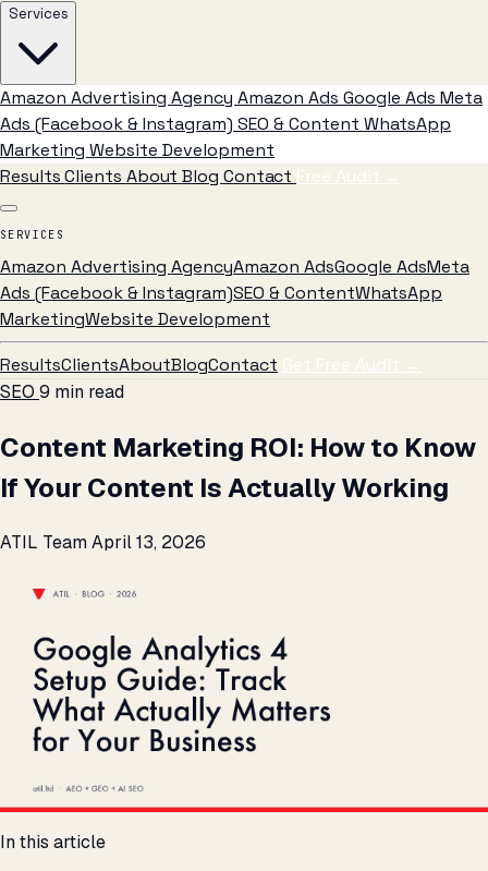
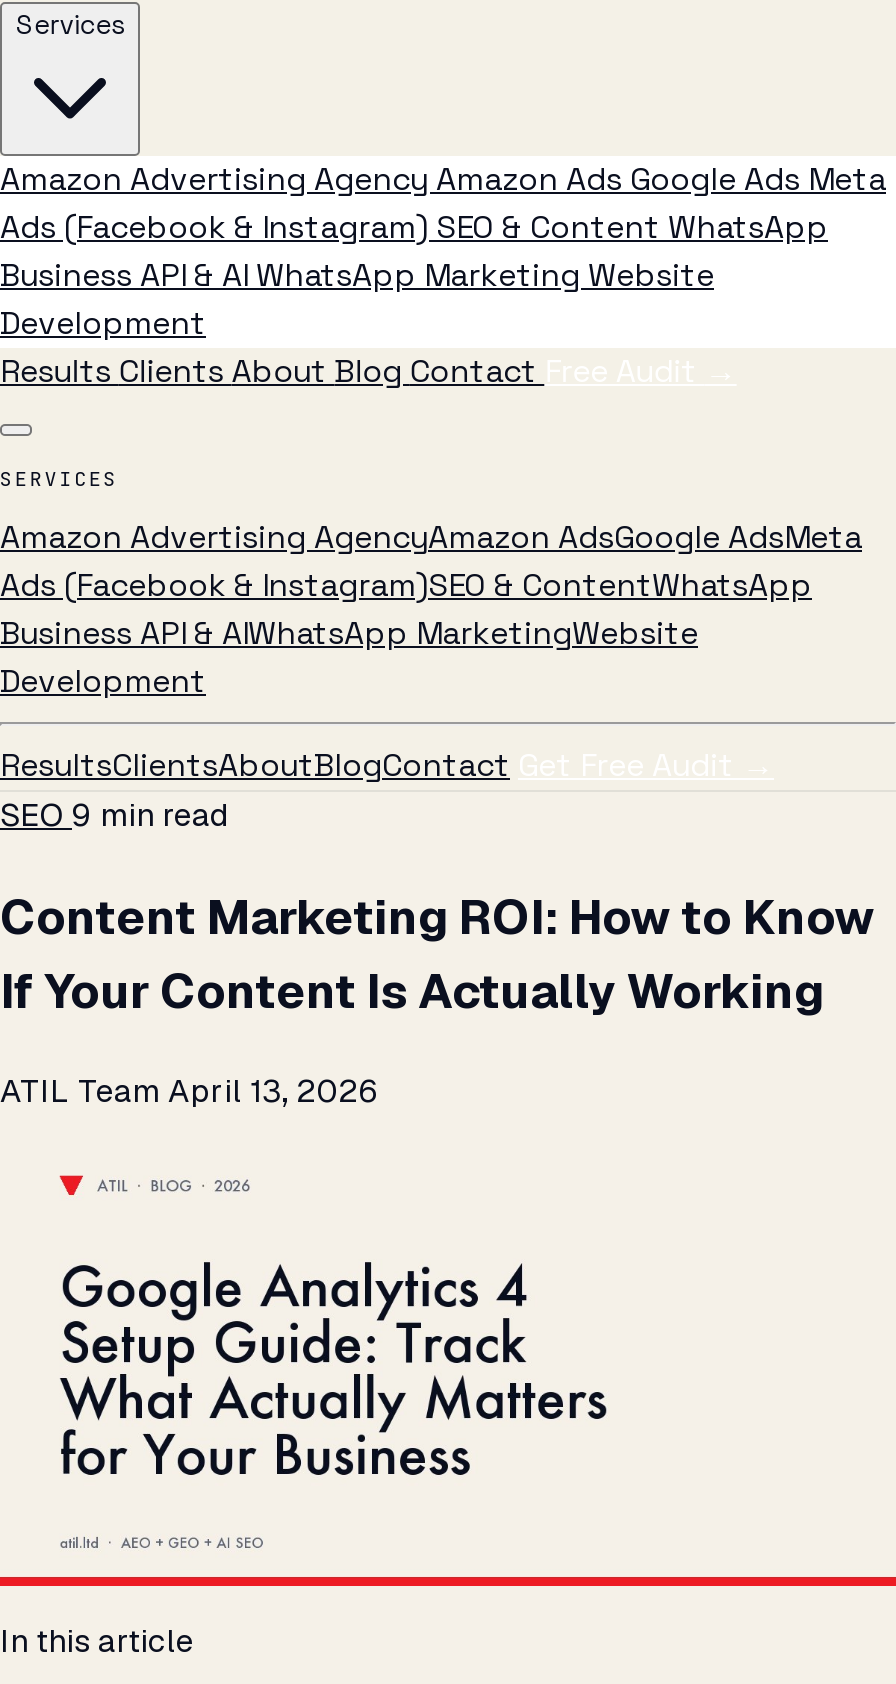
- Marketing Website Development
+ Business API & AI WhatsApp Marketing Website
+ Development

- MarketingWebsite Development
+ Business API & AIWhatsApp MarketingWebsite
+ Development
